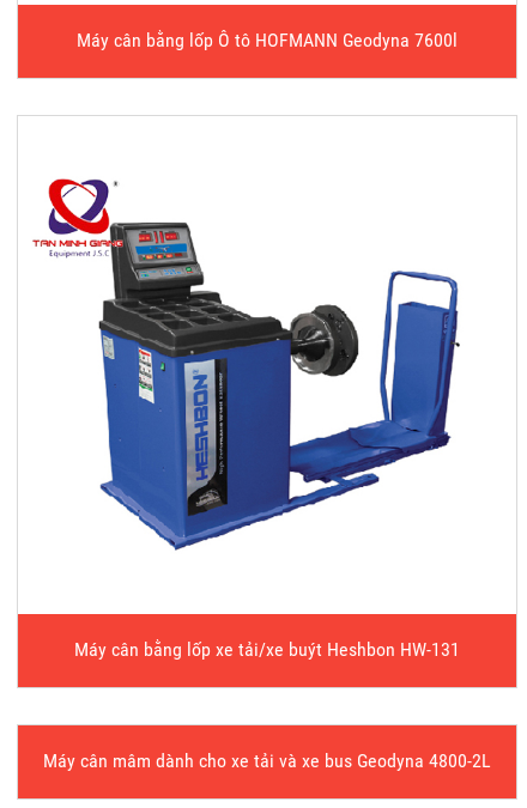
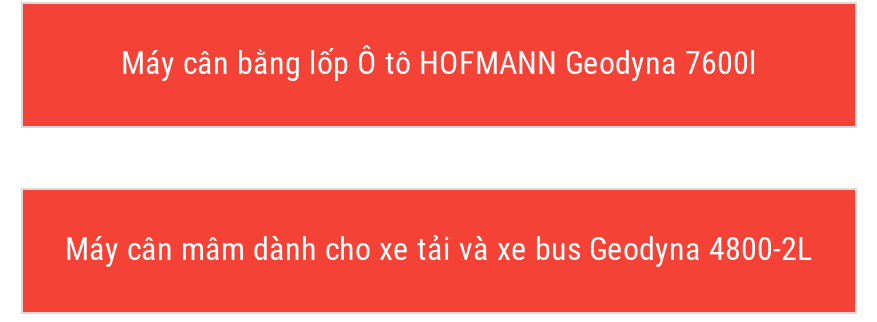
- [image]

- Máy cân bằng lốp xe tải/xe buýt Heshbon HW-131
